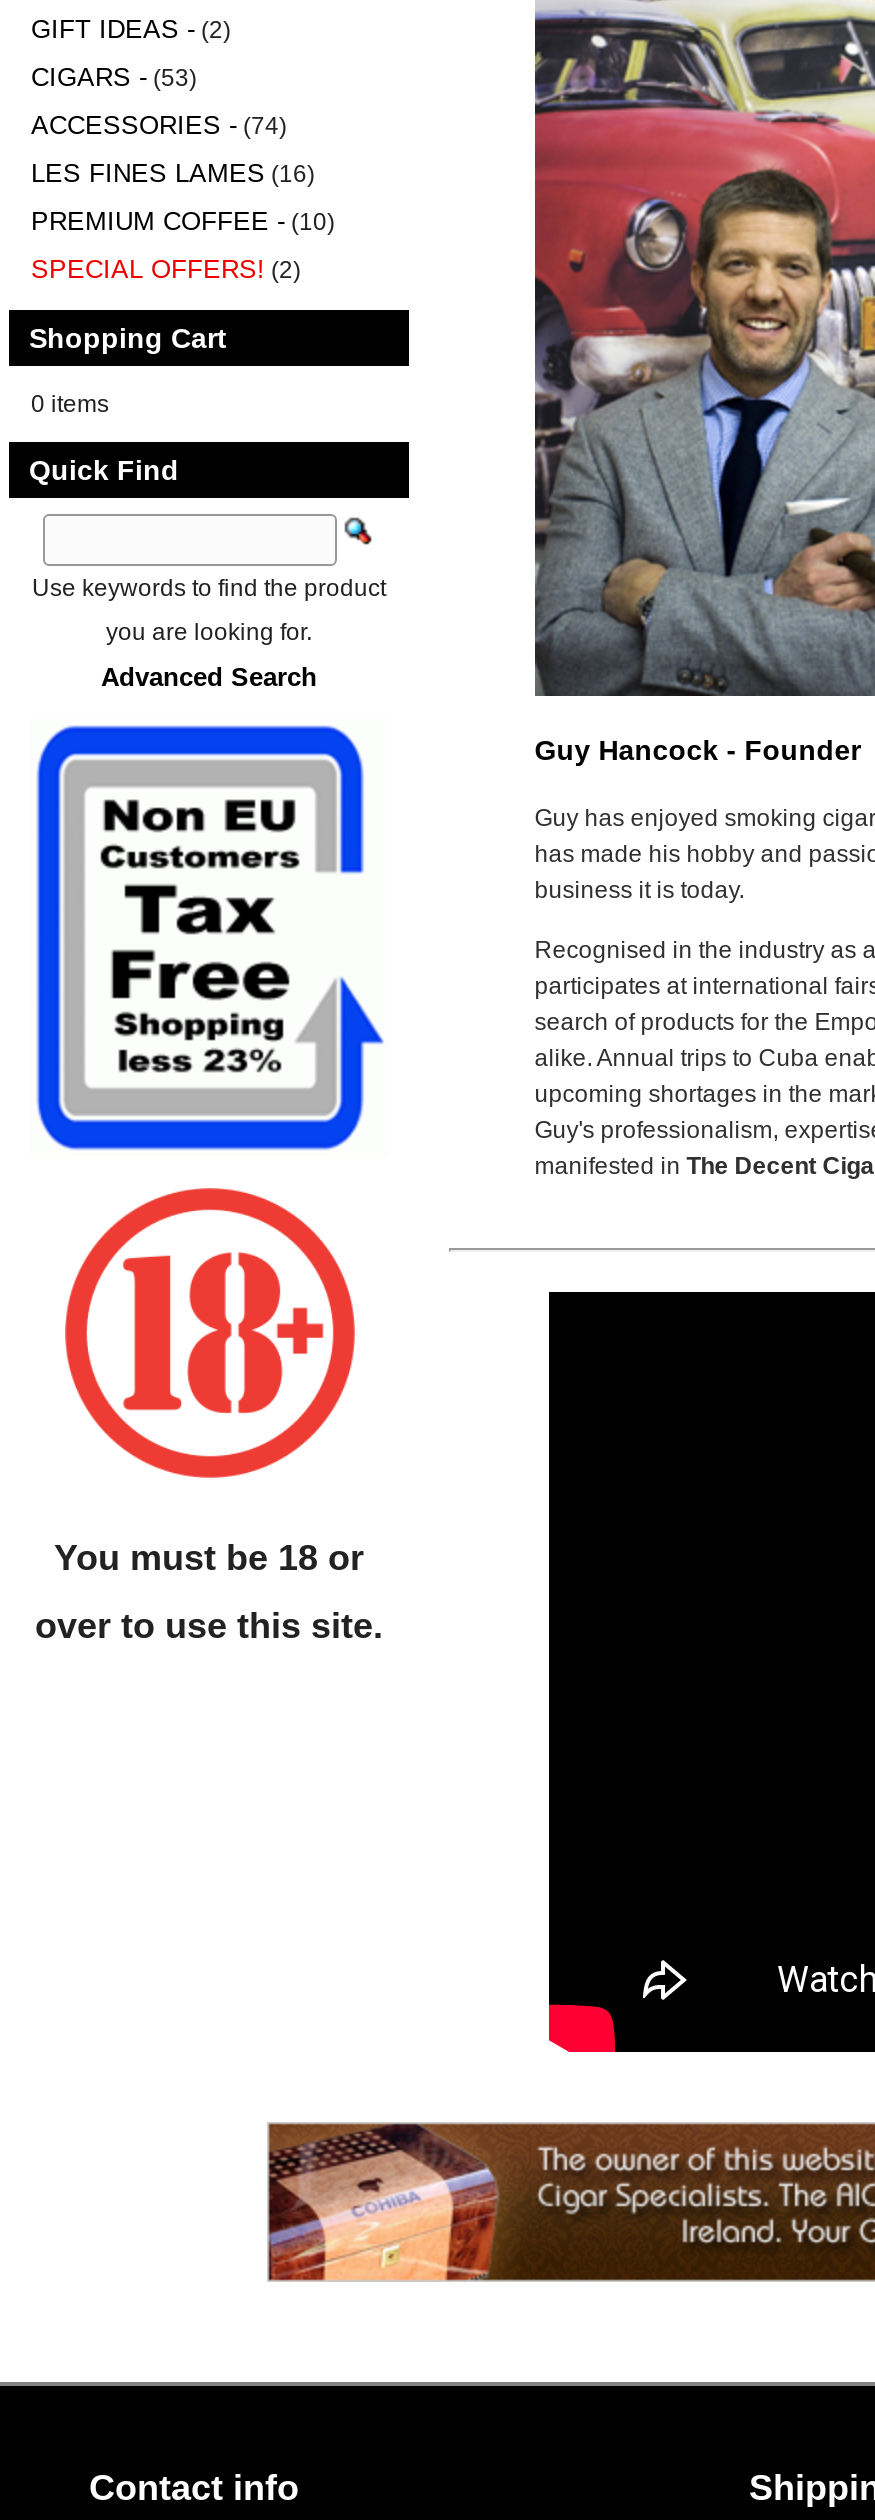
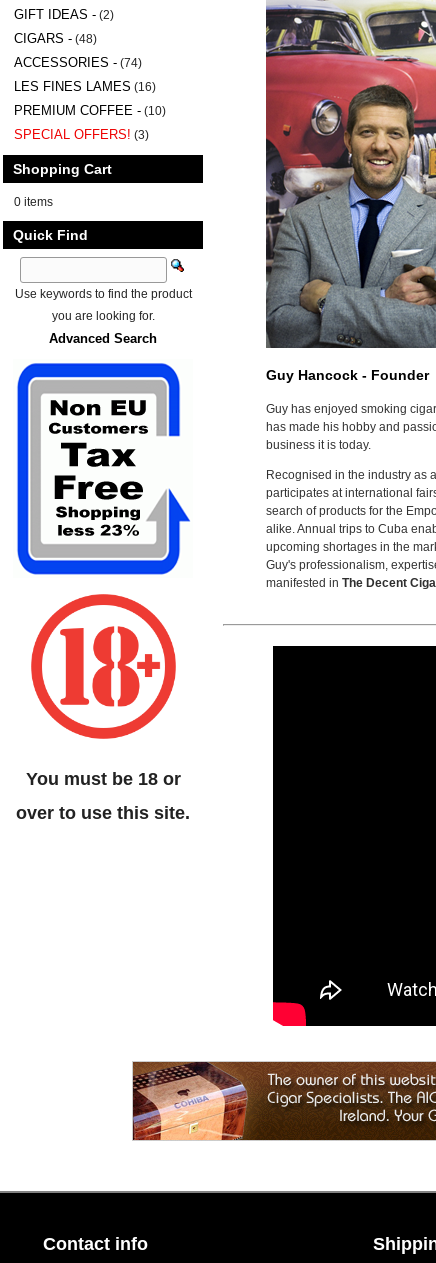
- CIGARS - (53)
+ CIGARS - (48)

- SPECIAL OFFERS! (2)
+ SPECIAL OFFERS! (3)
